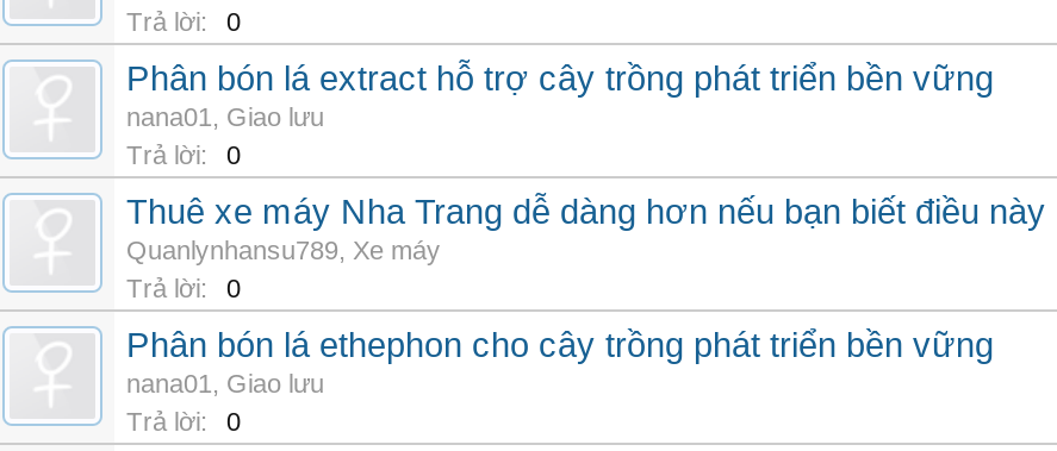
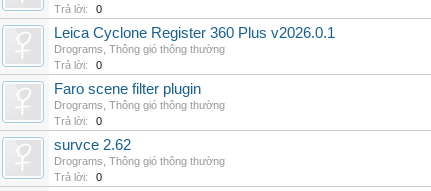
- Phân bón lá extract hỗ trợ cây trồng phát triển bền vững
- nana01, Giao lưu
+ Leica Cyclone Register 360 Plus v2026.0.1
+ Drograms, Thông gió thông thường

- Thuê xe máy Nha Trang dễ dàng hơn nếu bạn biết điều này
- Quanlynhansu789, Xe máy
+ Faro scene filter plugin
+ Drograms, Thông gió thông thường

- Phân bón lá ethephon cho cây trồng phát triển bền vững
- nana01, Giao lưu
+ survce 2.62
+ Drograms, Thông gió thông thường
